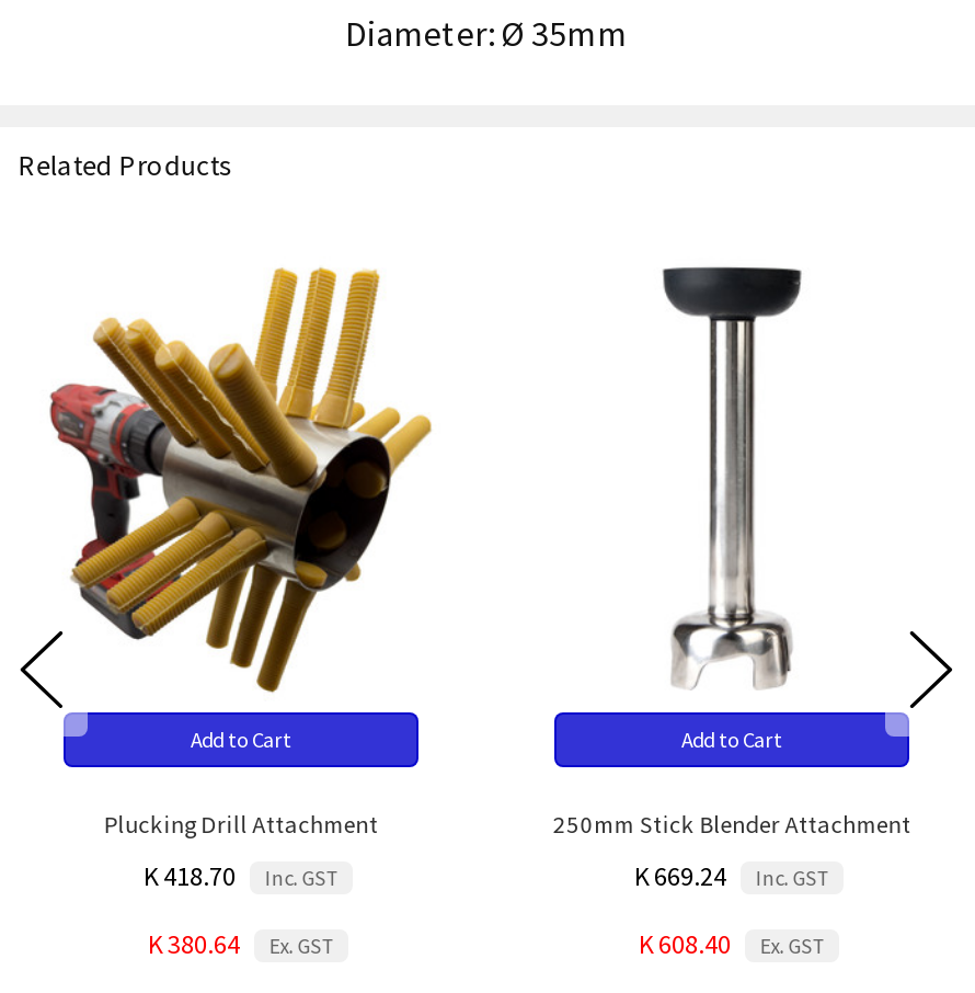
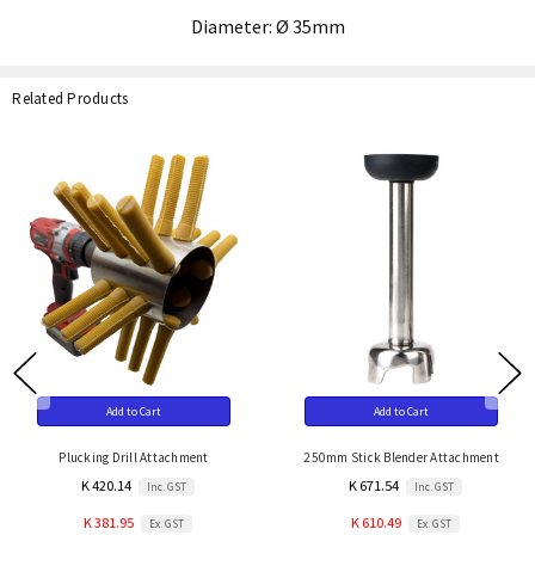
- K 418.70 Inc. GST
+ K 420.14 Inc. GST

- K 669.24 Inc. GST
+ K 671.54 Inc. GST

- K 380.64 Ex. GST
+ K 381.95 Ex. GST

- K 608.40 Ex. GST
+ K 610.49 Ex. GST
